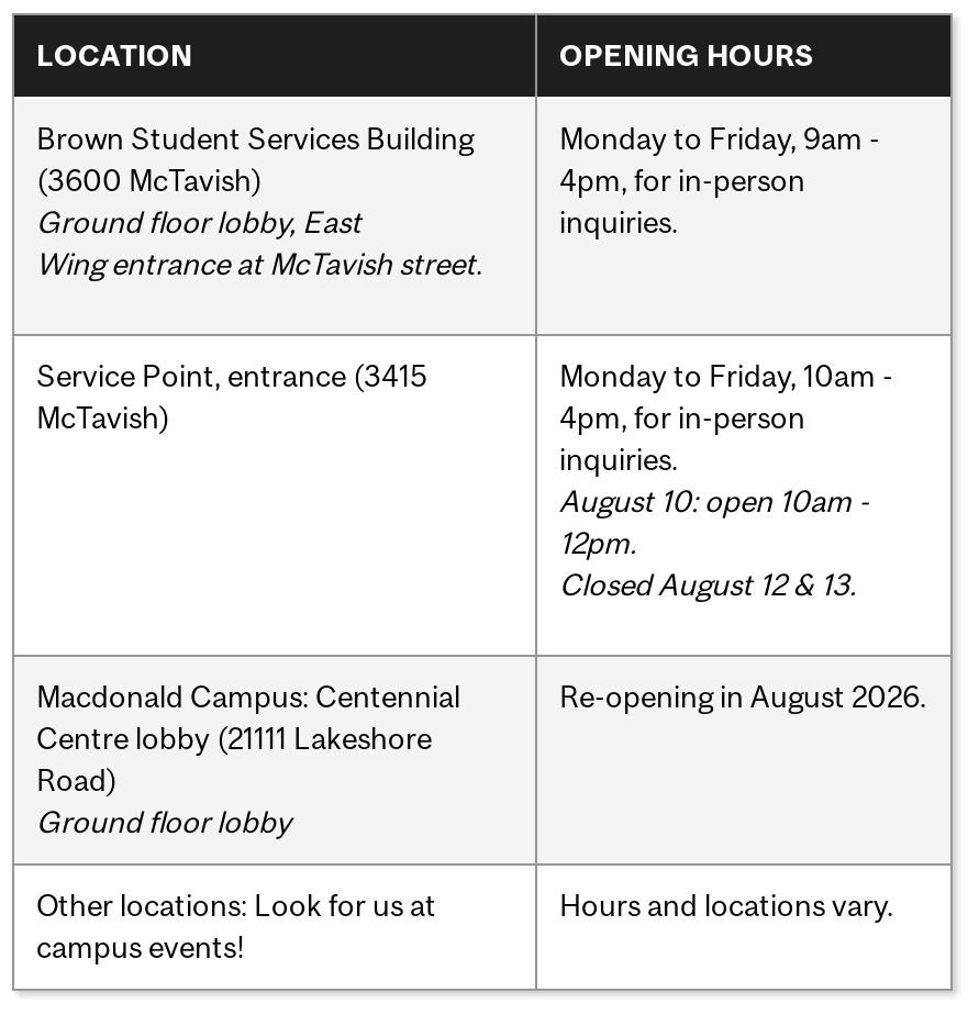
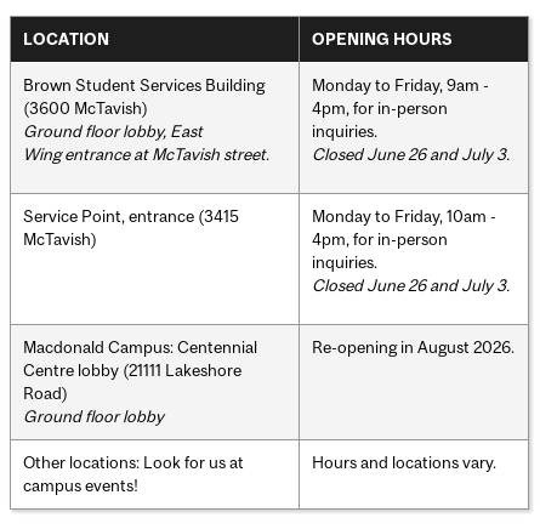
+ Closed June 26 and July 3.

- August 10: open 10am -
- 12pm.
- Closed August 12 & 13.
+ Closed June 26 and July 3.
